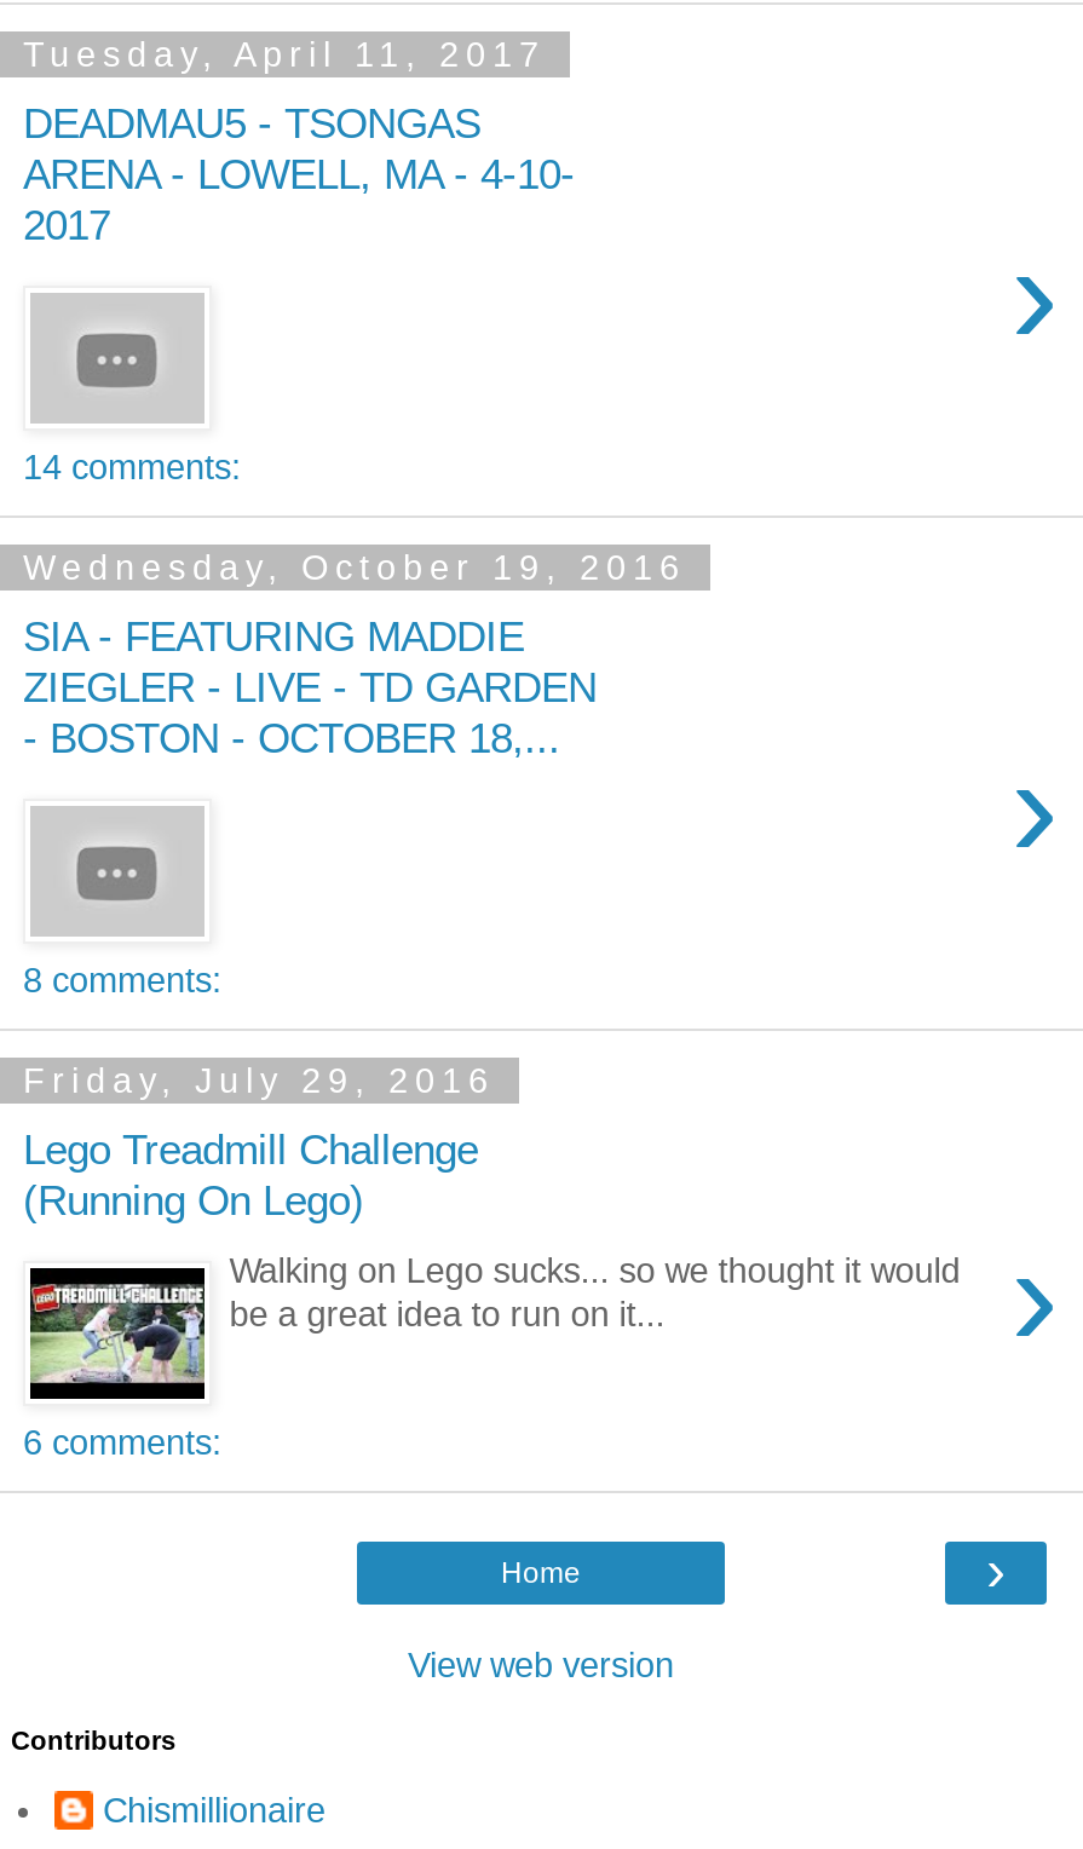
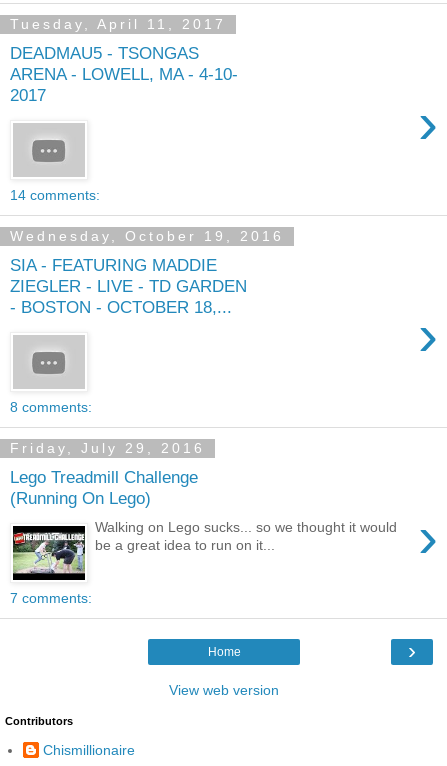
- 6 comments:
+ 7 comments:
